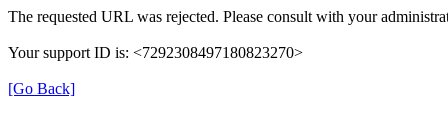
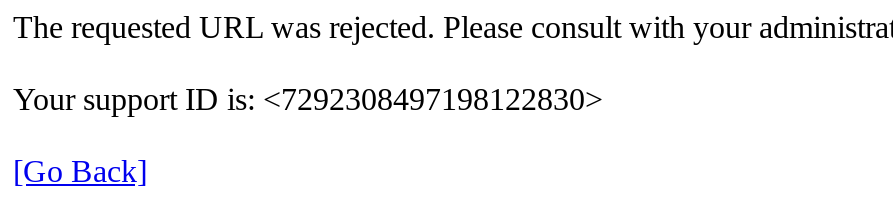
- Your support ID is: <7292308497180823270>
+ Your support ID is: <7292308497198122830>
